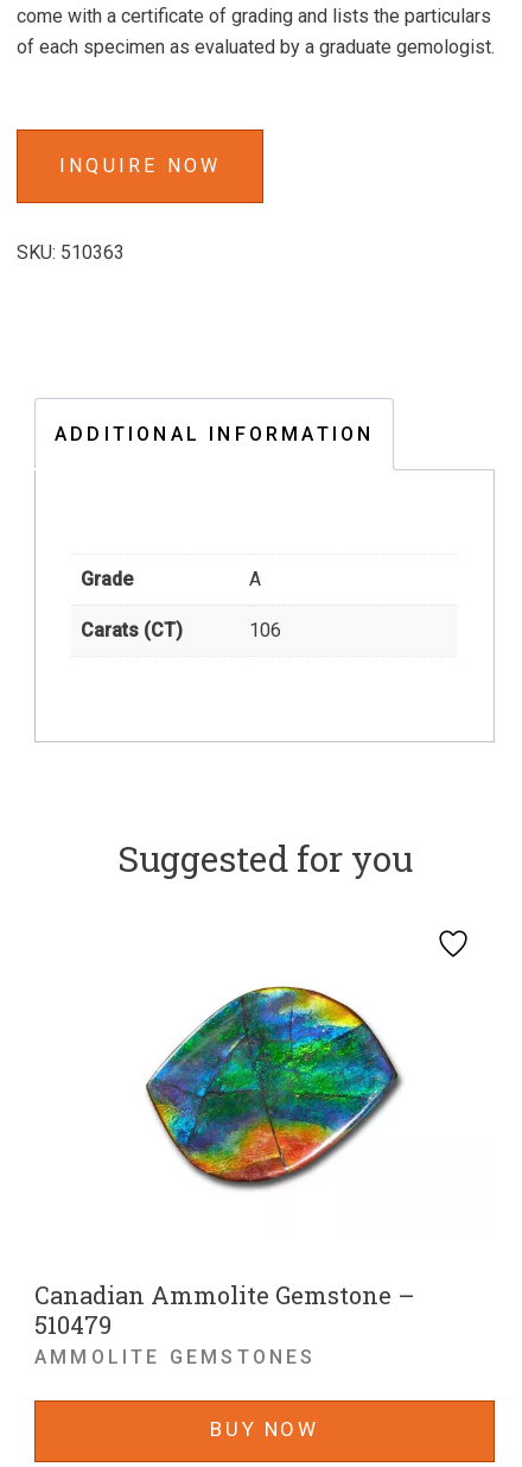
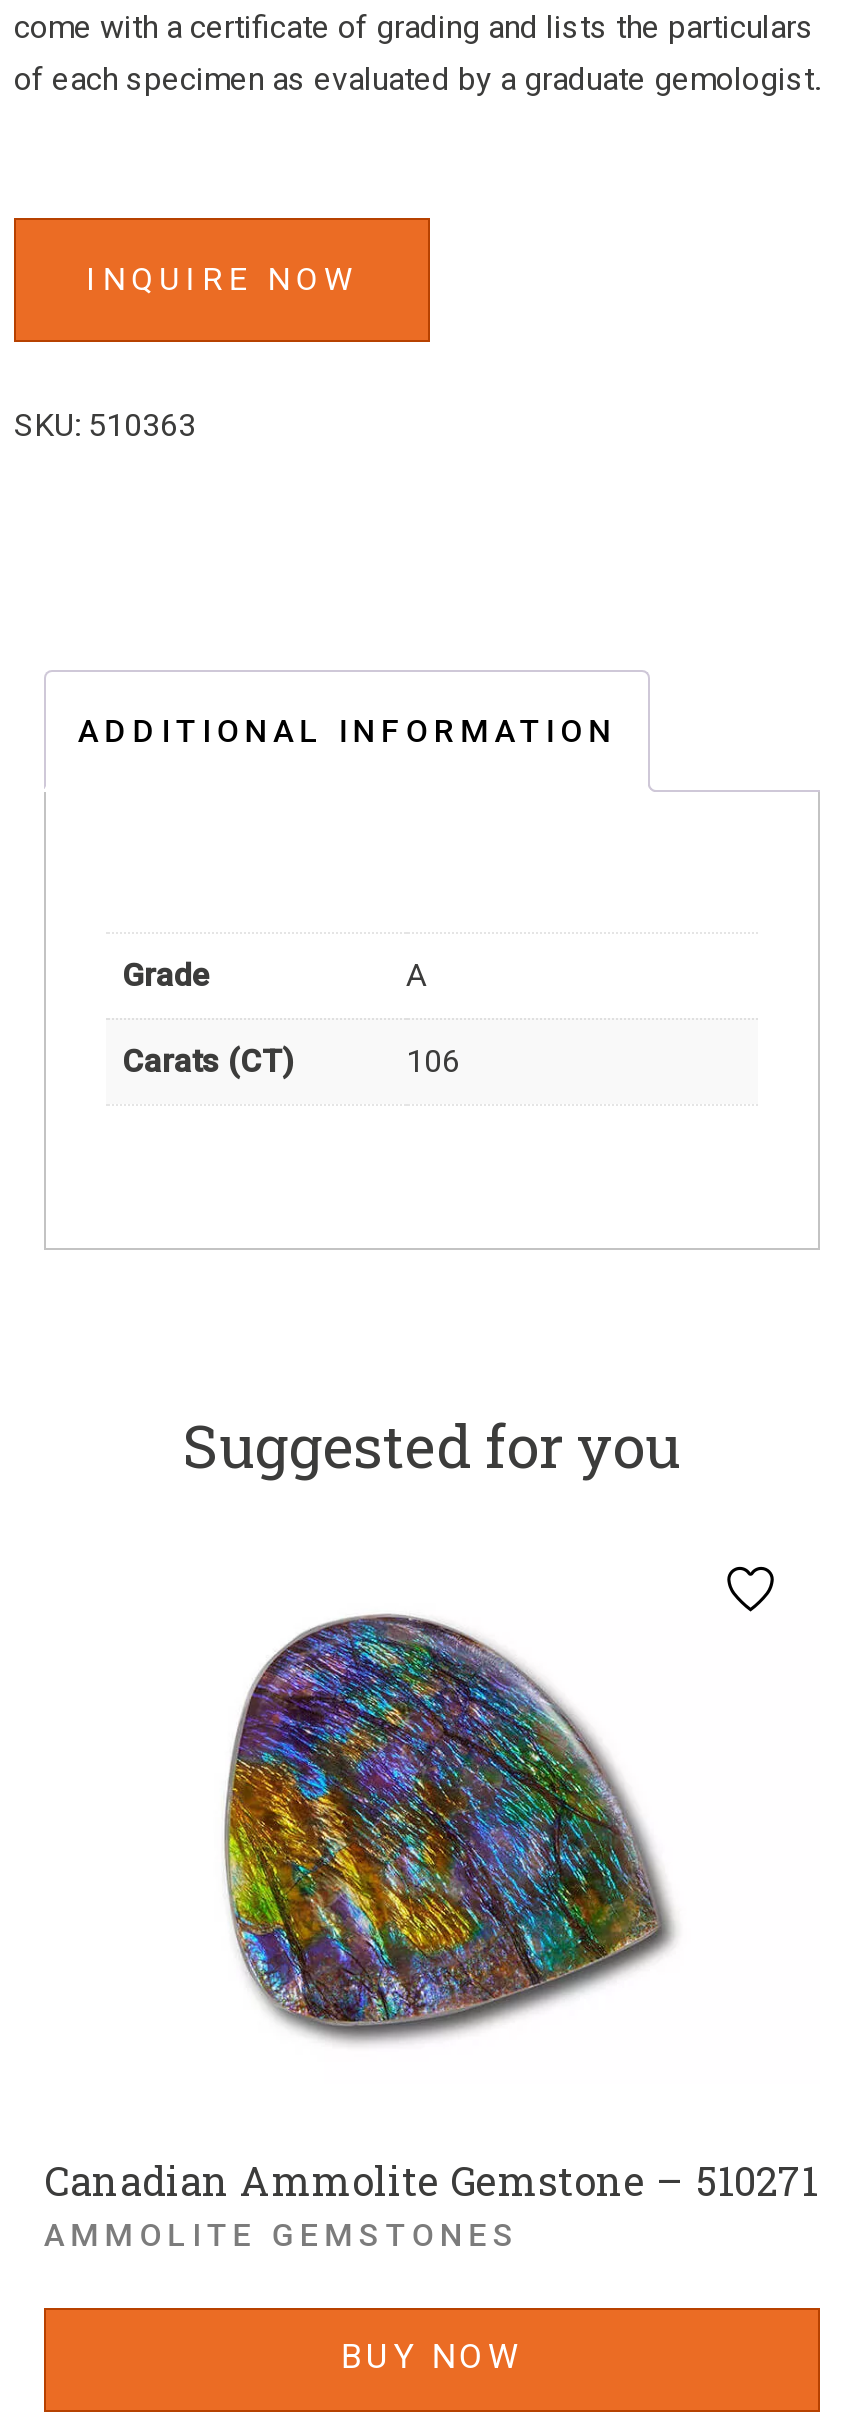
- [image]
+ [image]

- Canadian Ammolite Gemstone –
- 510479
+ Canadian Ammolite Gemstone – 510271
